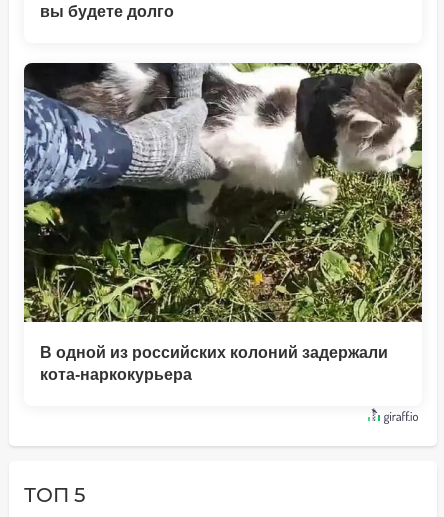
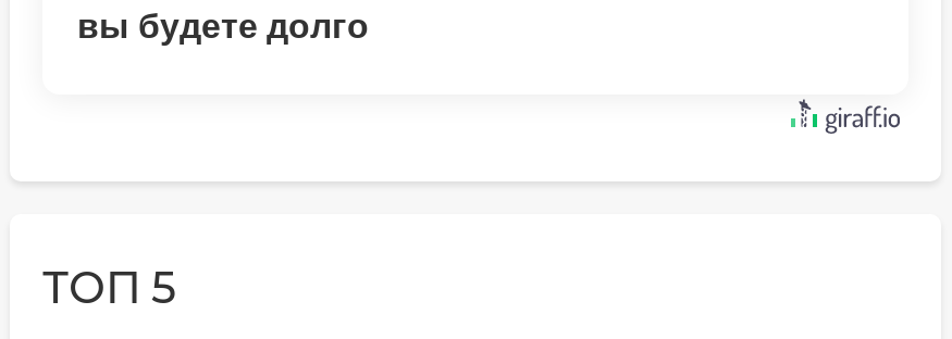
- [image]
- В одной из российских колоний задержали
- кота-наркокурьера
